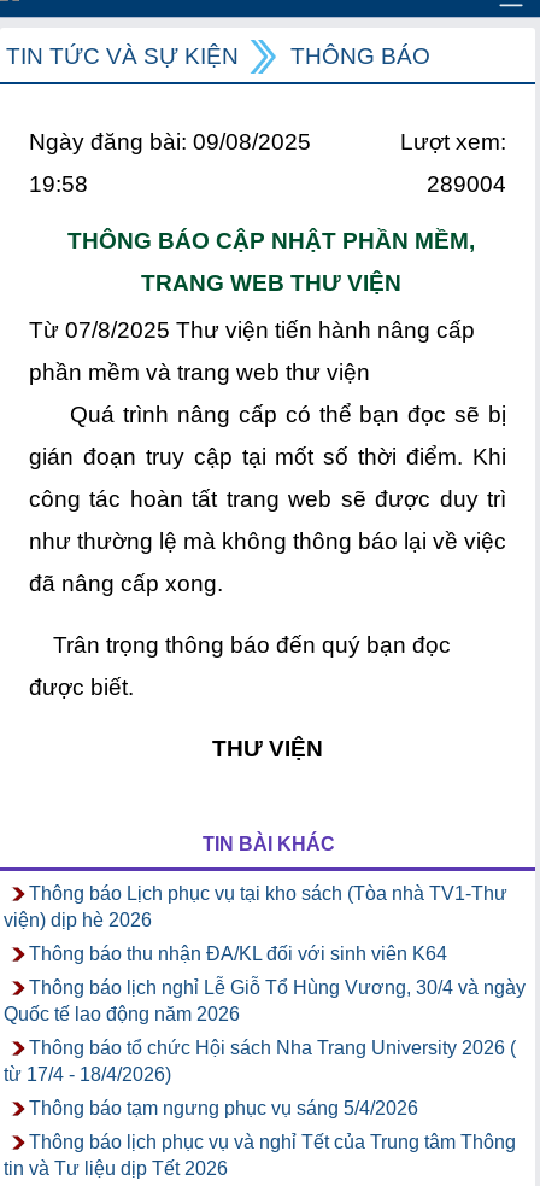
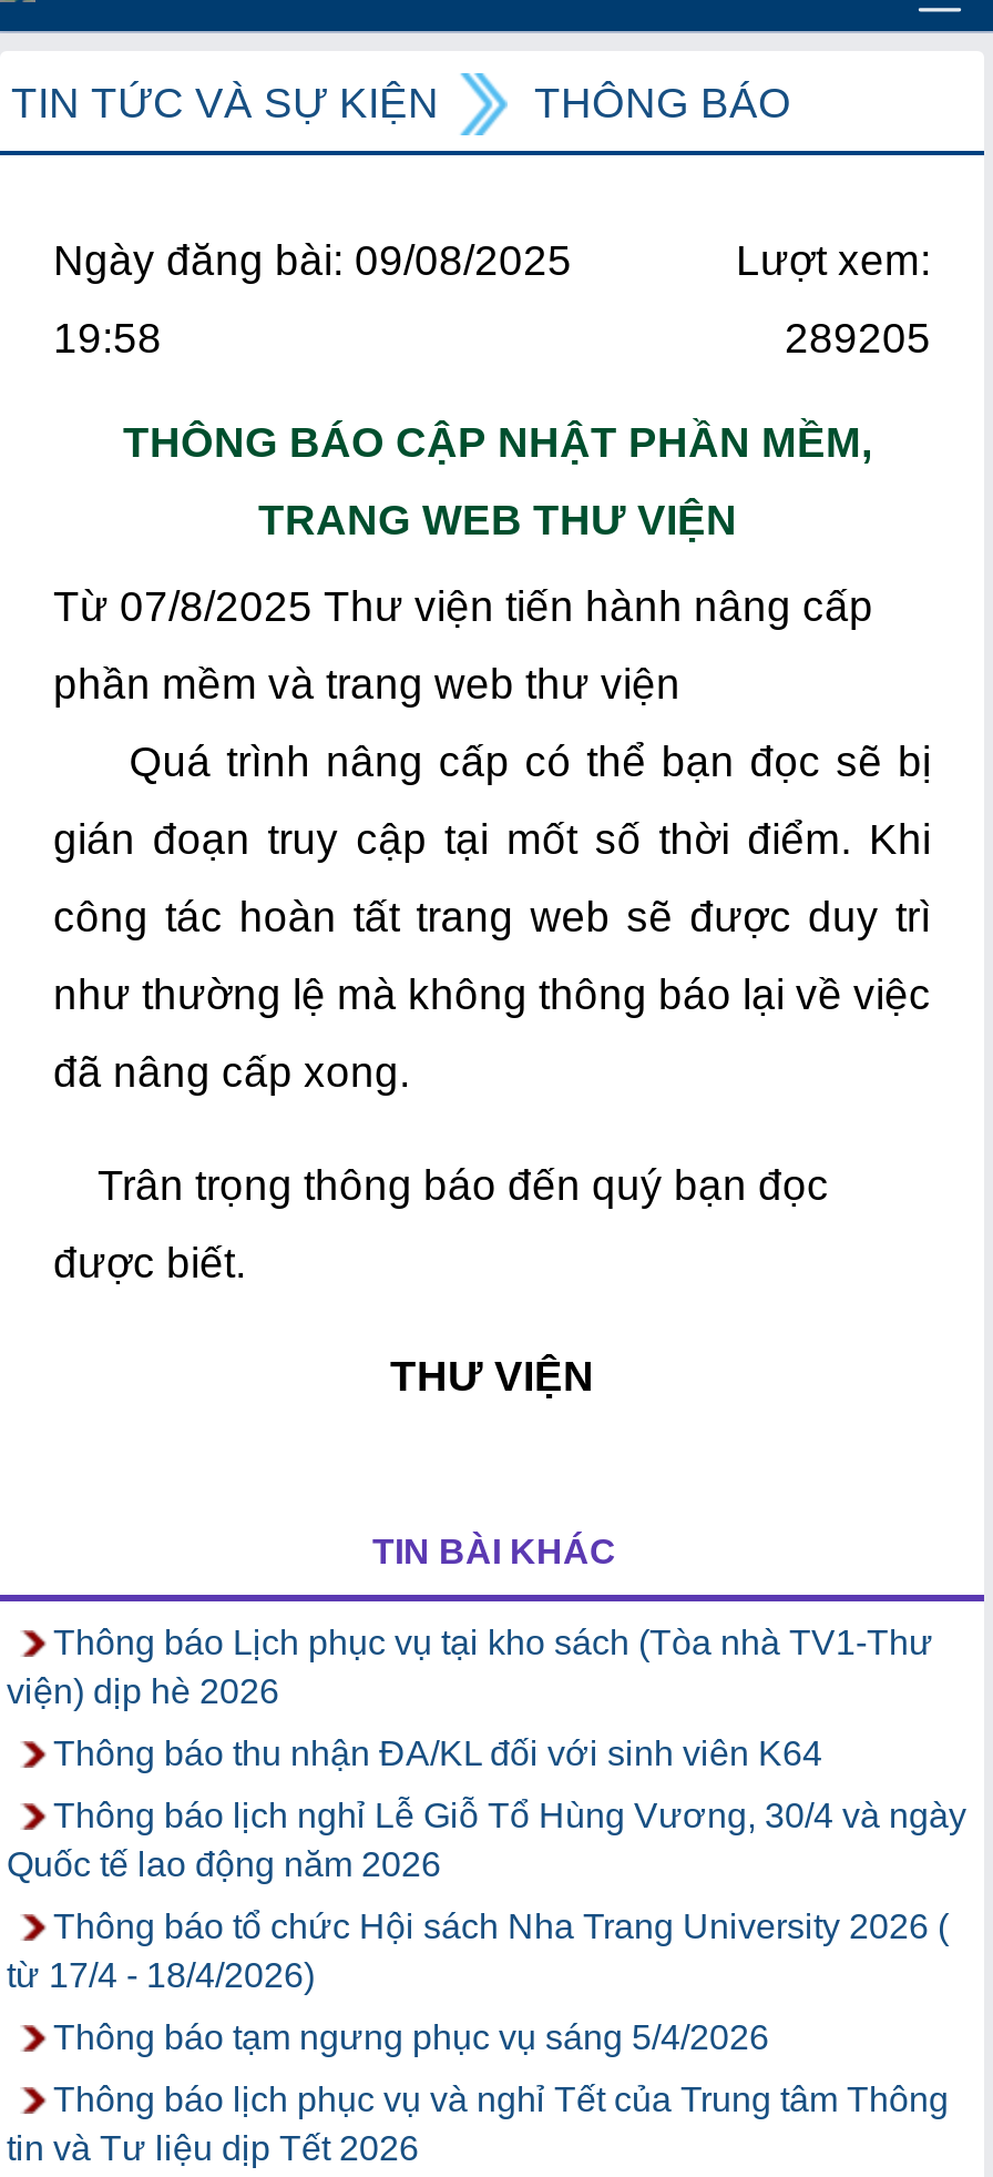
- 289004
+ 289205
